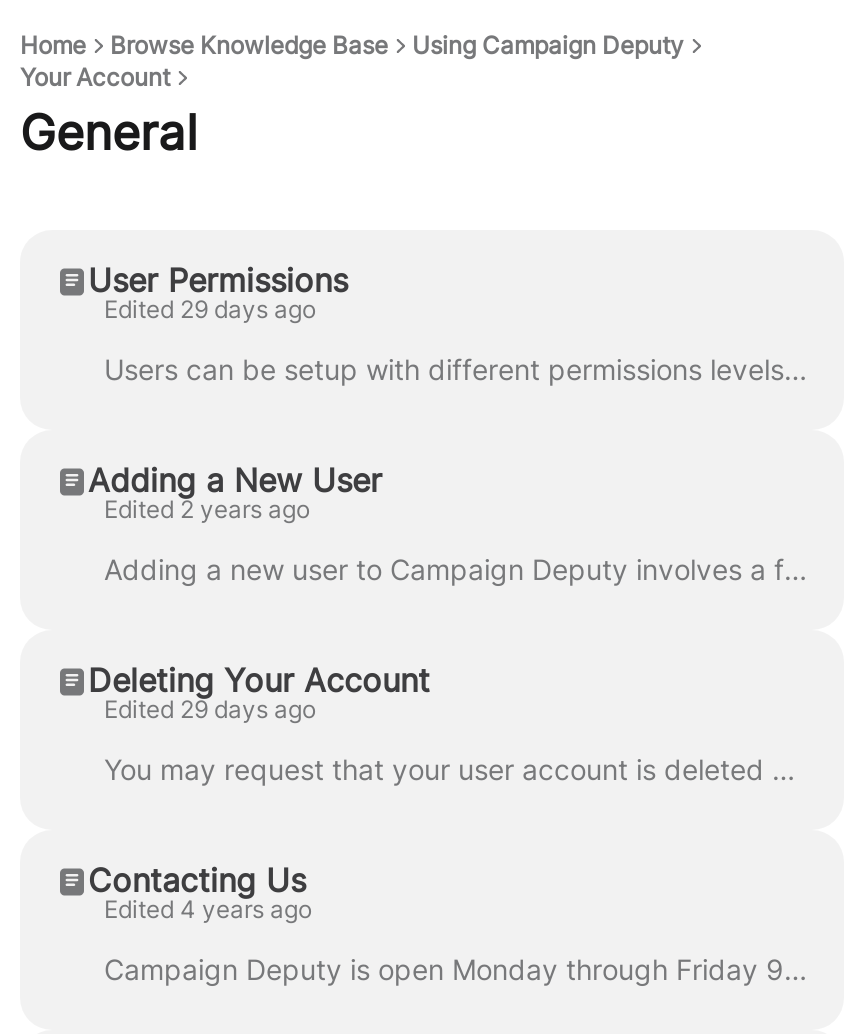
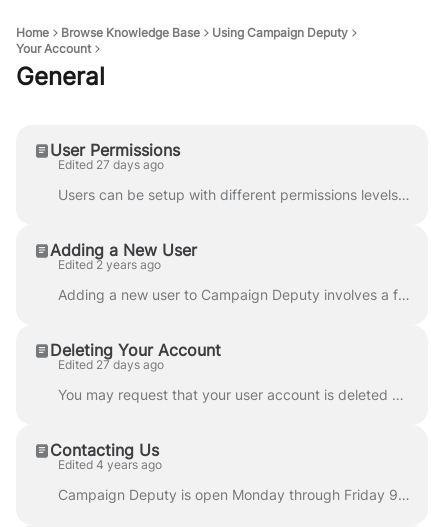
- Edited 29 days ago
+ Edited 27 days ago

- Edited 29 days ago
+ Edited 27 days ago
